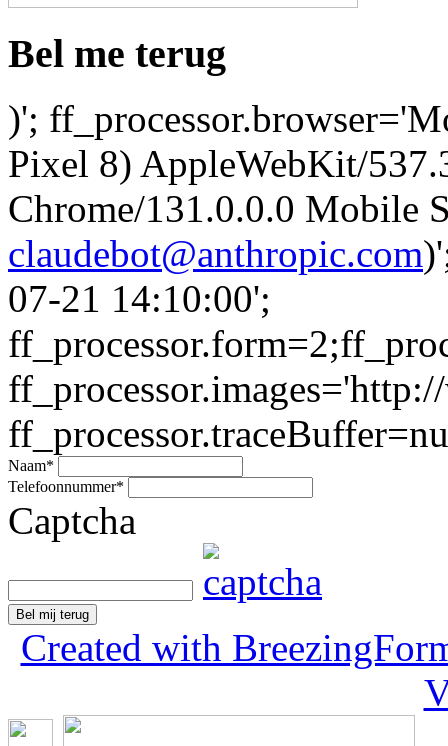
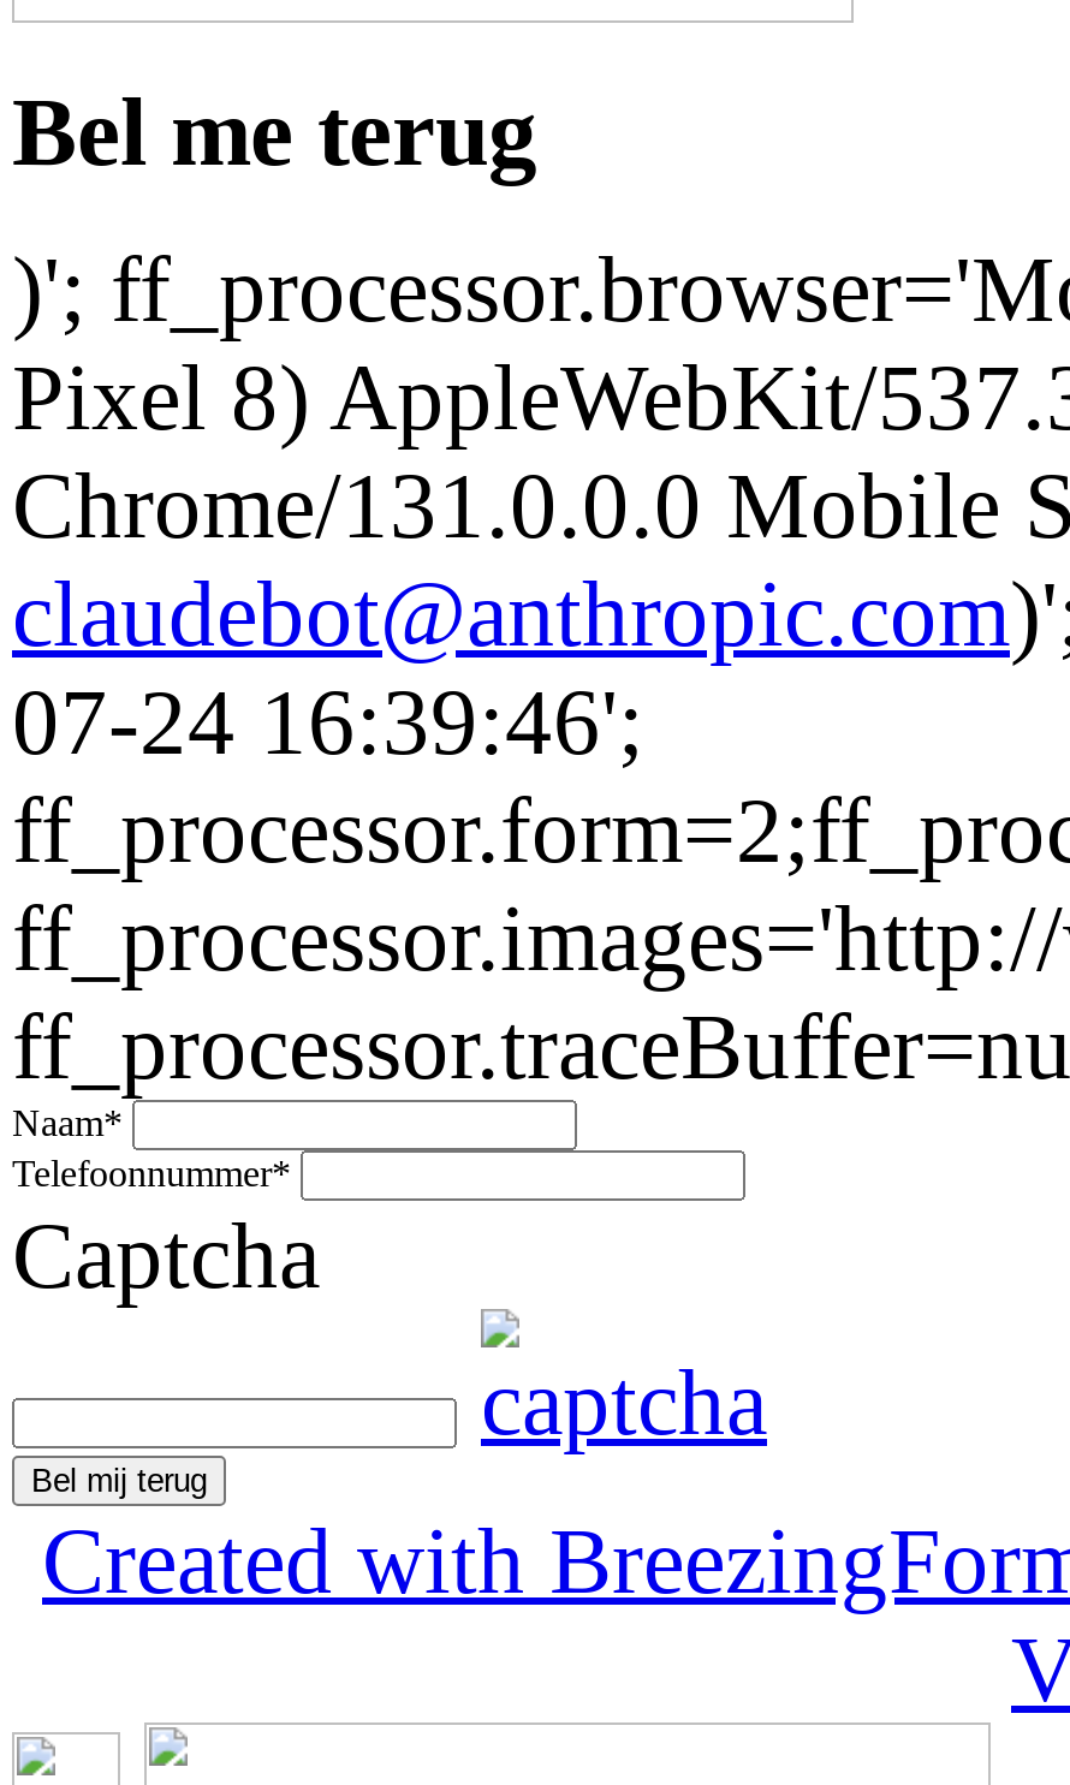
- 07-21 14:10:00';
+ 07-24 16:39:46';
